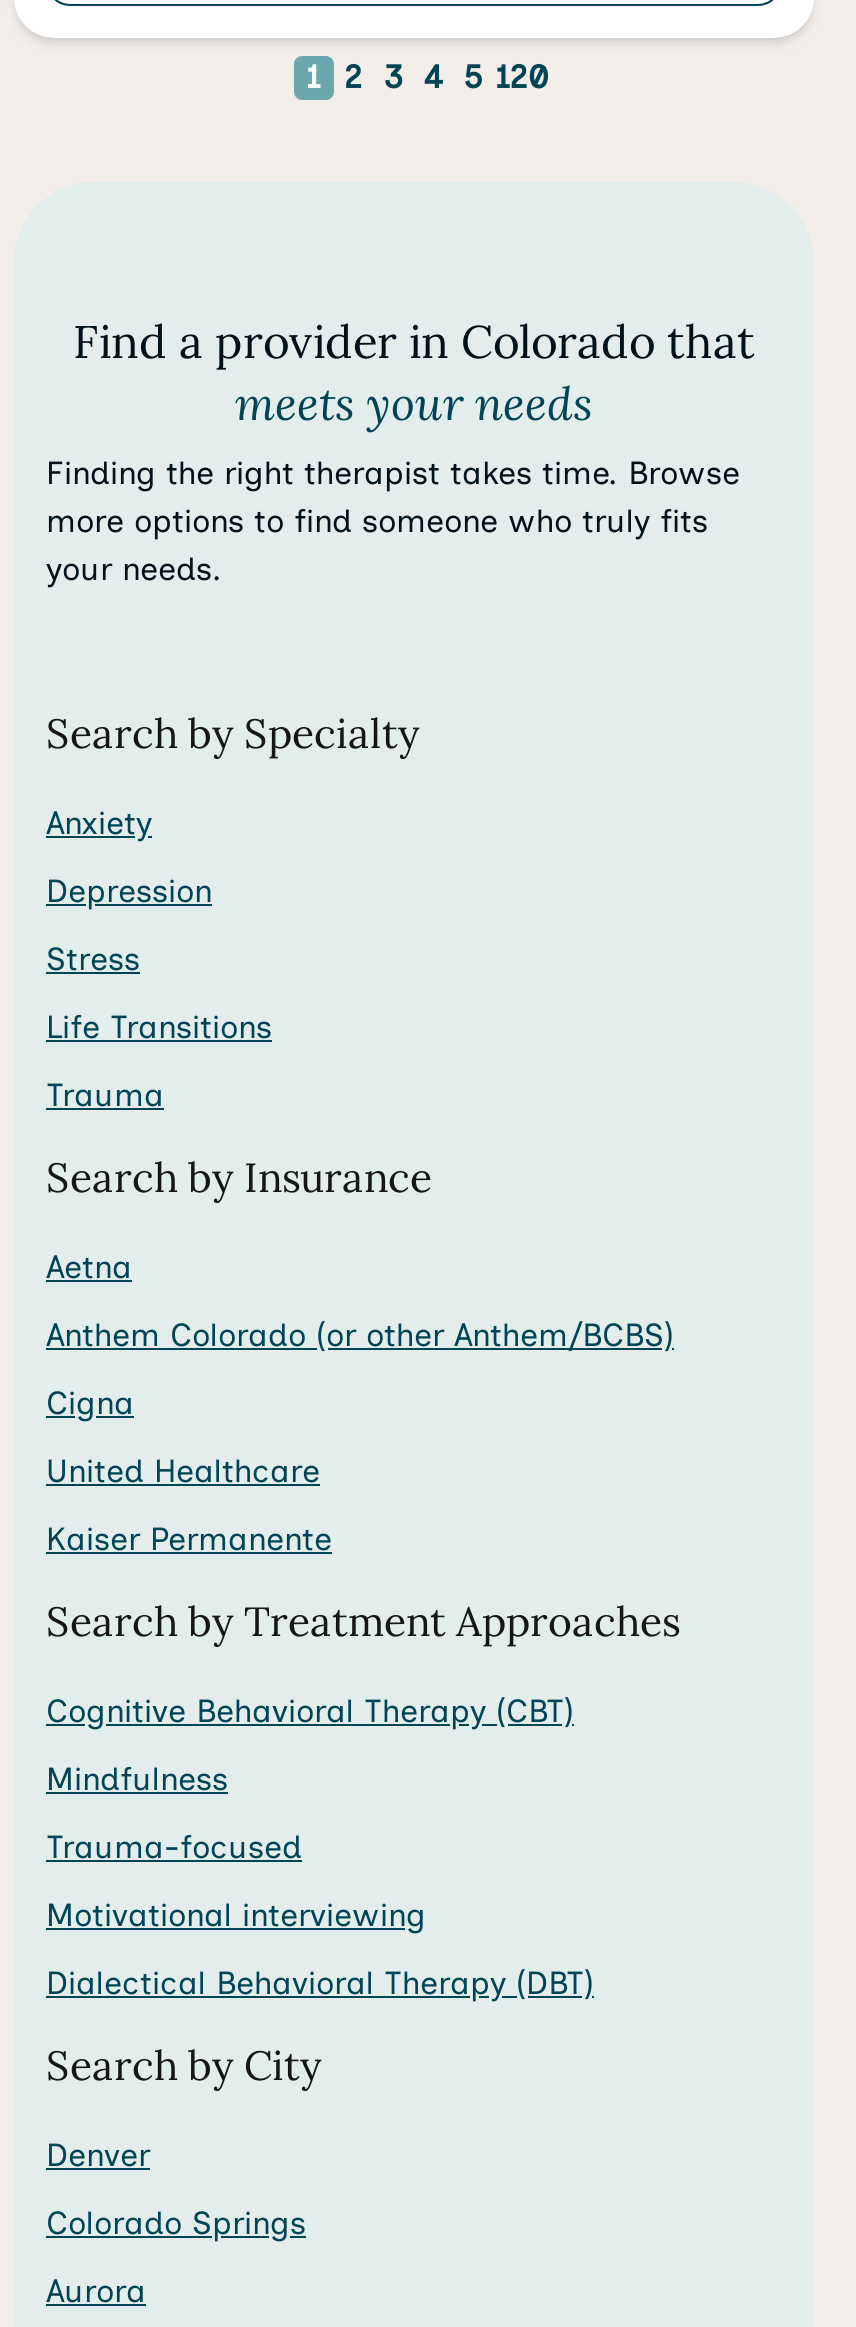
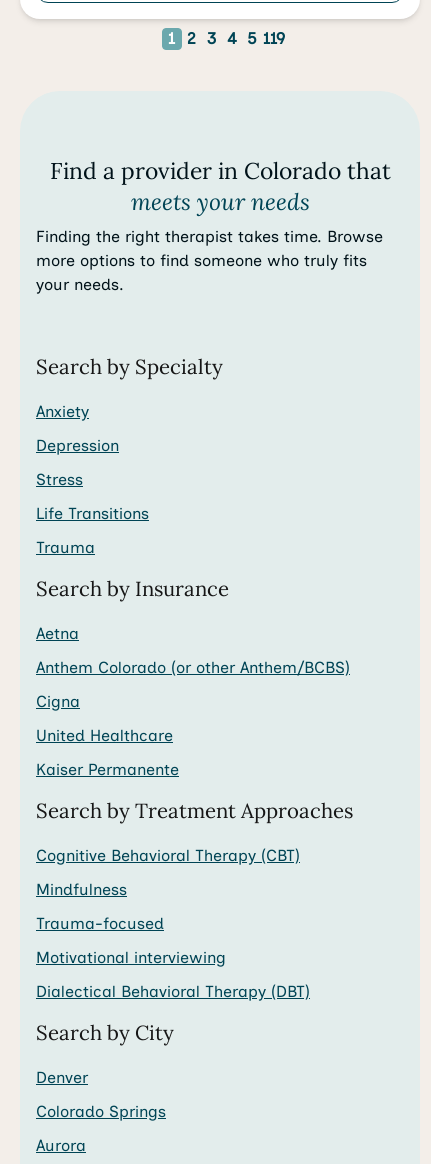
- 1 2 3 4 5 120
+ 1 2 3 4 5 119
